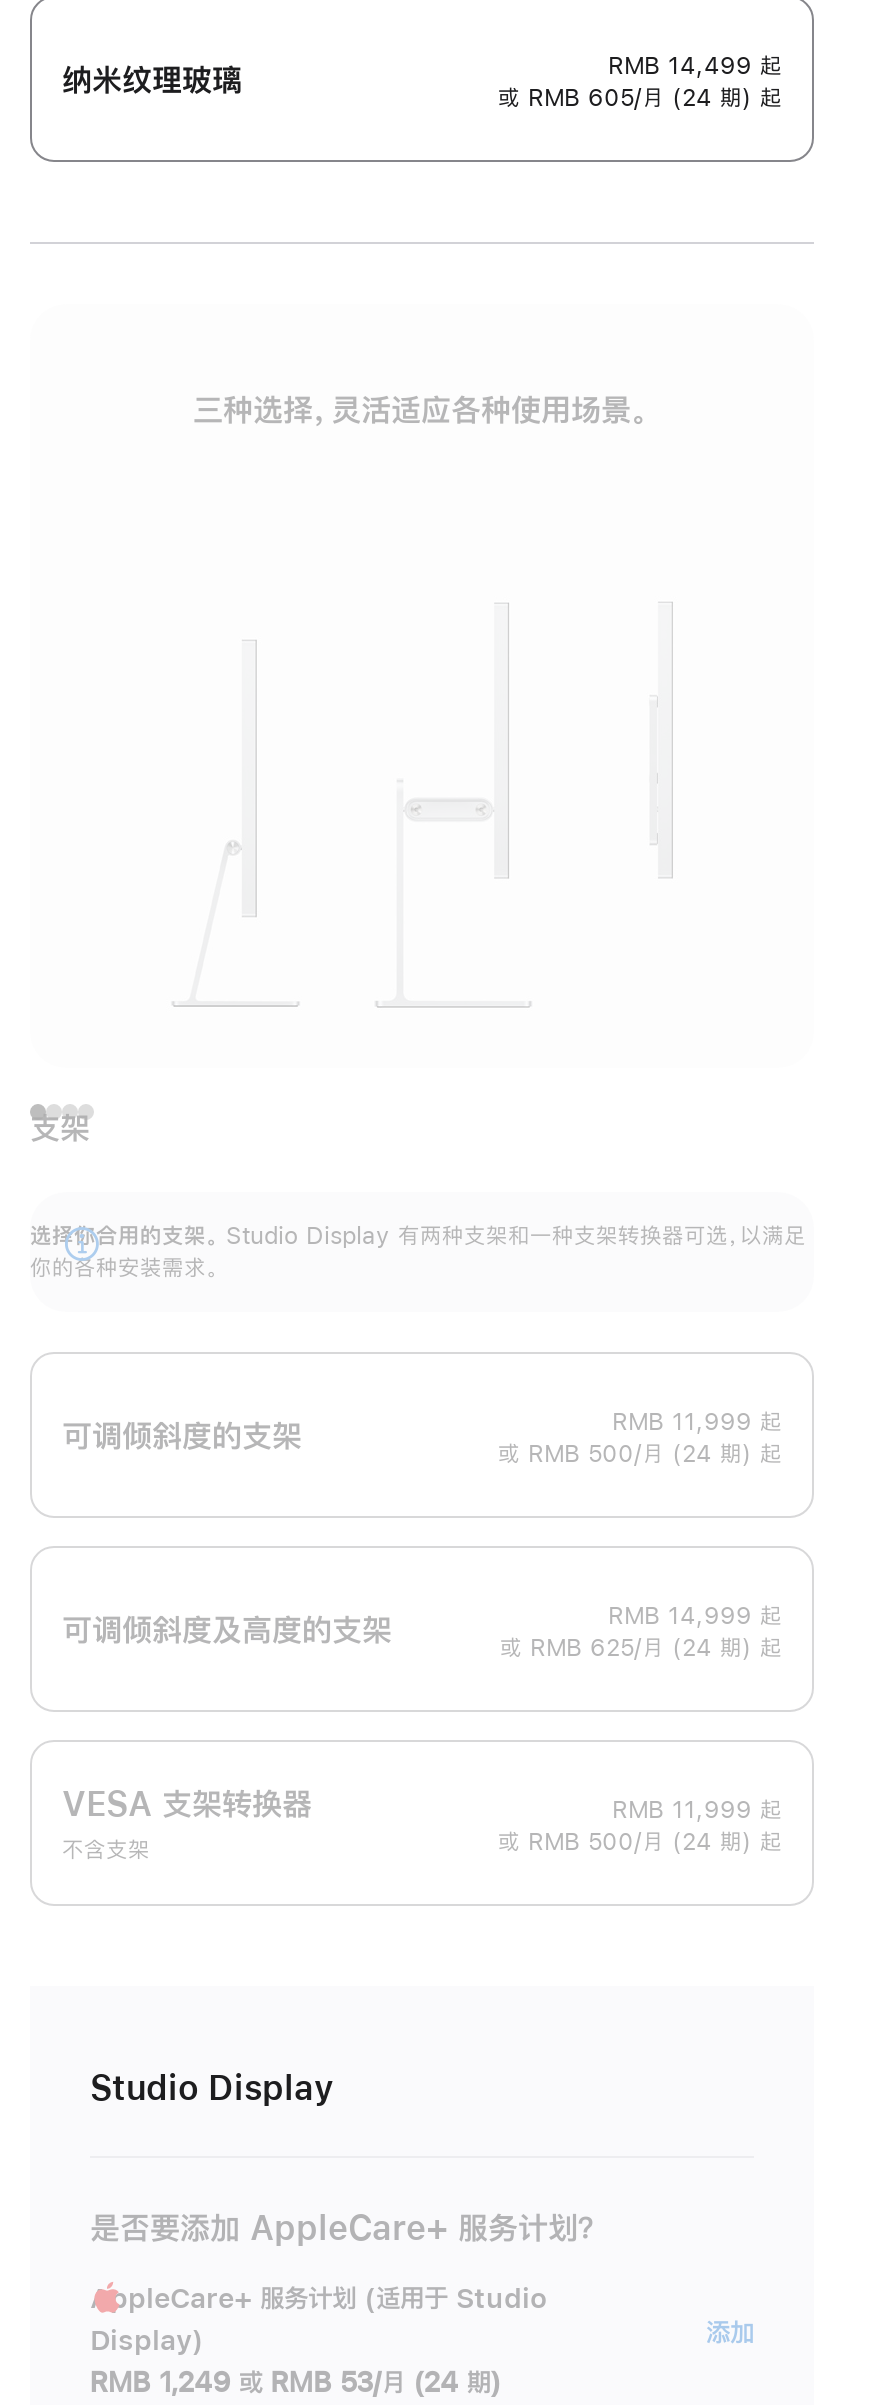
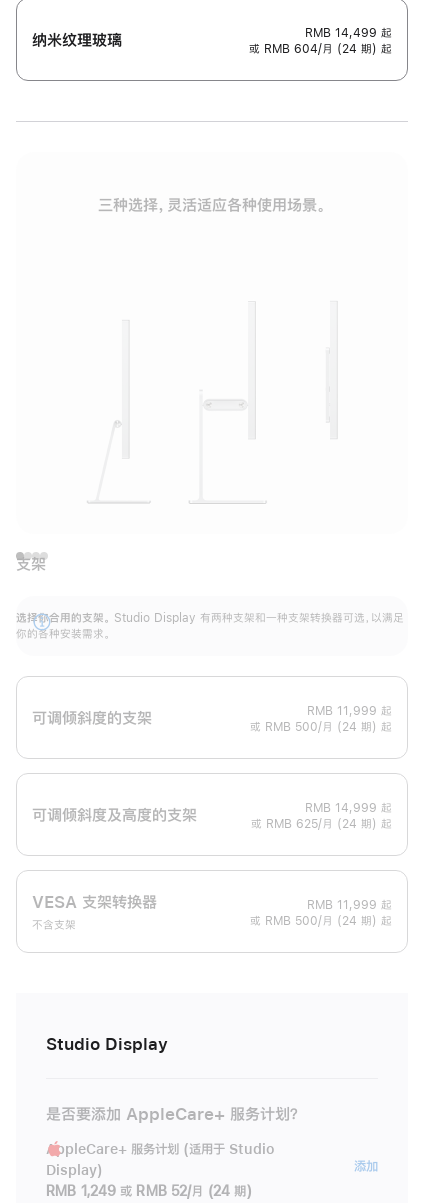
- 或 RMB 605/月 (24 期) 起
+ 或 RMB 604/月 (24 期) 起

- RMB 1,249 或 RMB 53/月 (24 期)
+ RMB 1,249 或 RMB 52/月 (24 期)
